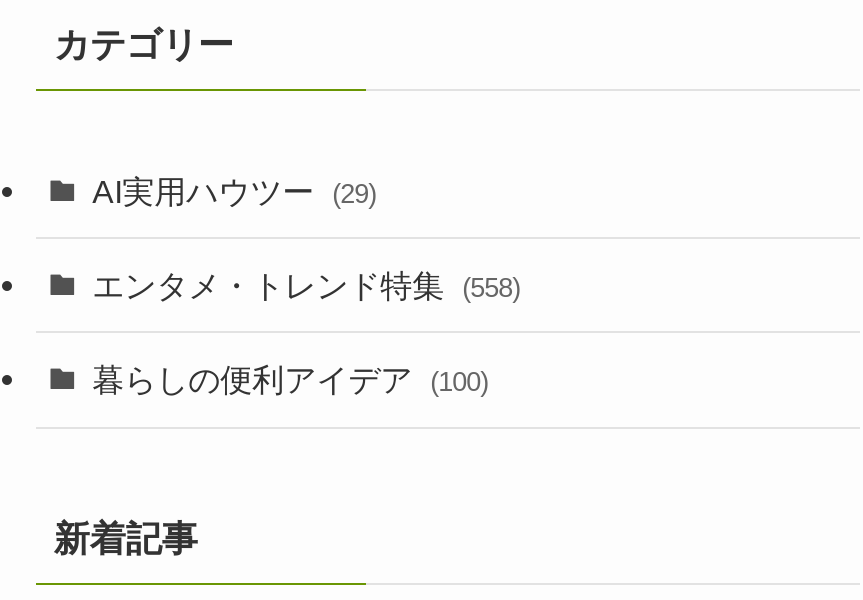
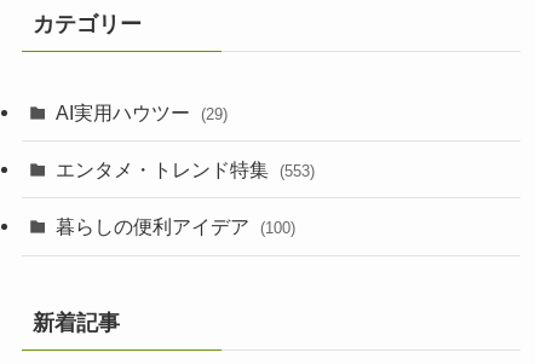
- エンタメ・トレンド特集 (558)
+ エンタメ・トレンド特集 (553)
